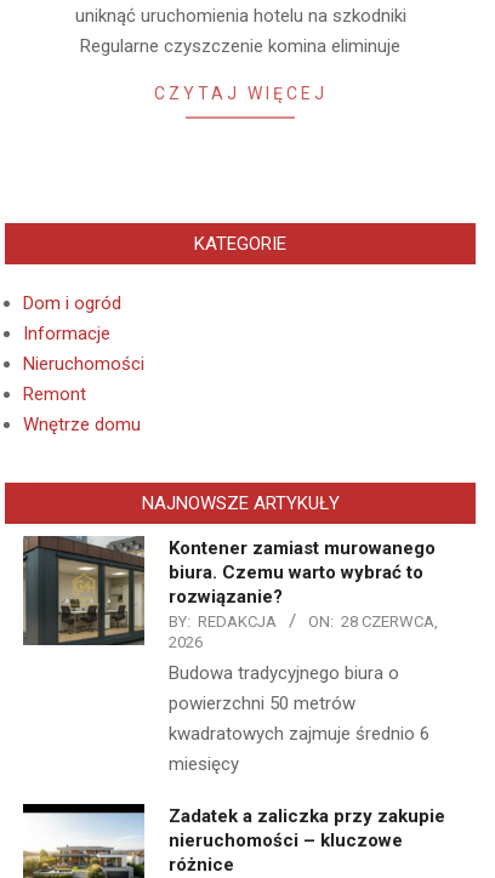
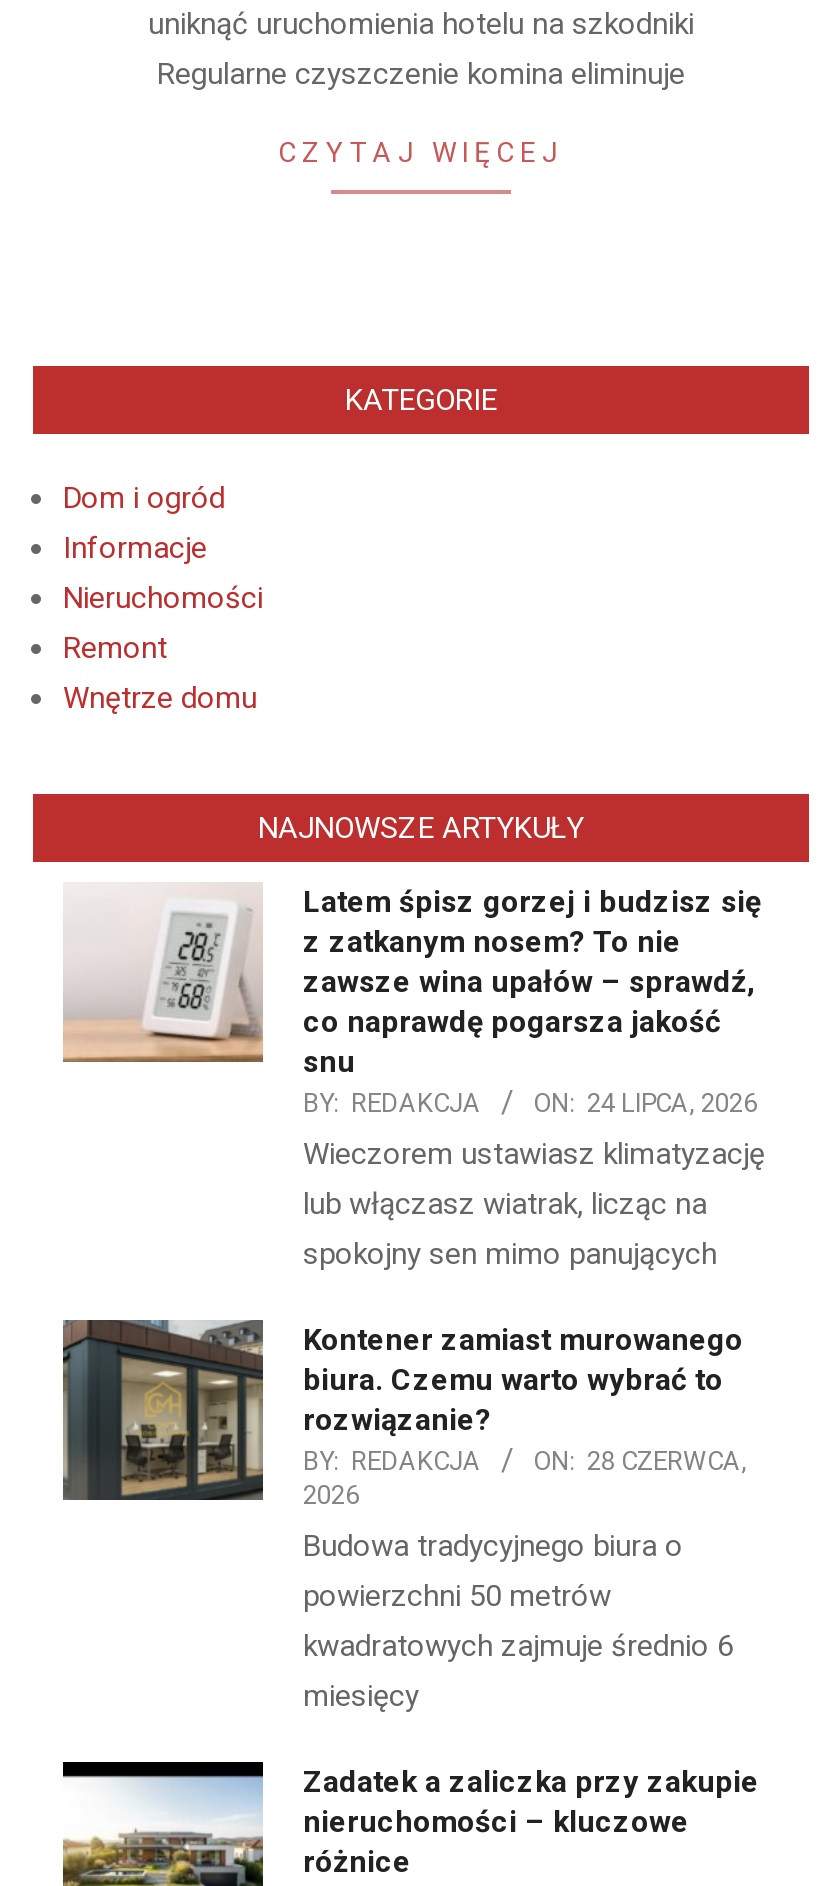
+ [image]
+ Latem śpisz gorzej i budzisz się
+ z zatkanym nosem? To nie
+ zawsze wina upałów – sprawdź,
+ co naprawdę pogarsza jakość
+ snu
+ BY: REDAKCJA
+ ON: 24 LIPCA, 2026
+ Wieczorem ustawiasz klimatyzację
+ lub włączasz wiatrak, licząc na
+ spokojny sen mimo panujących
